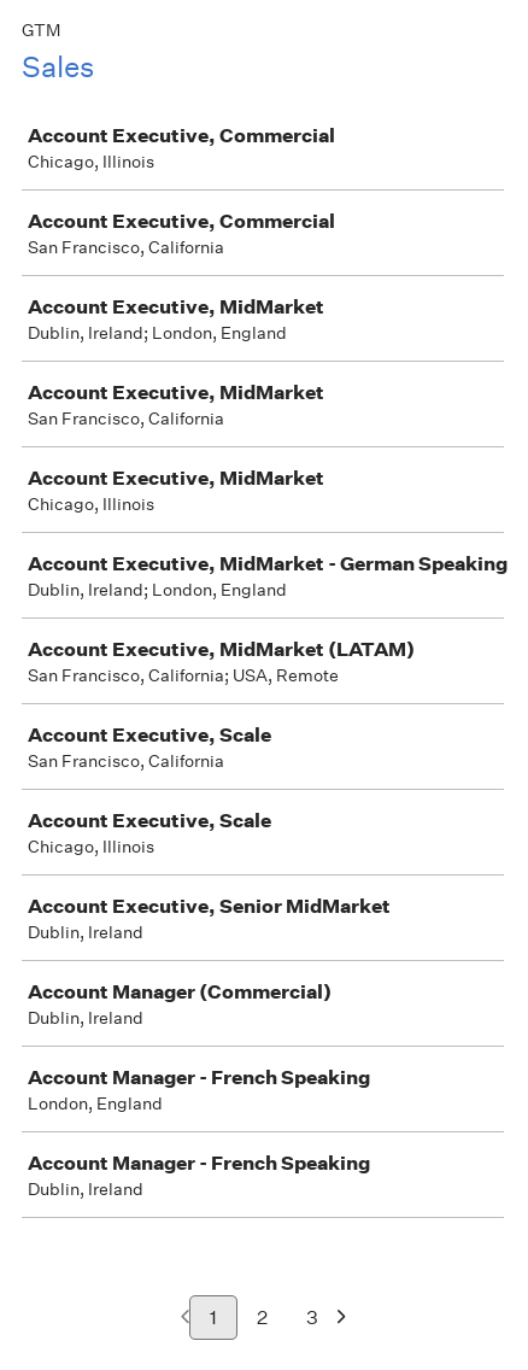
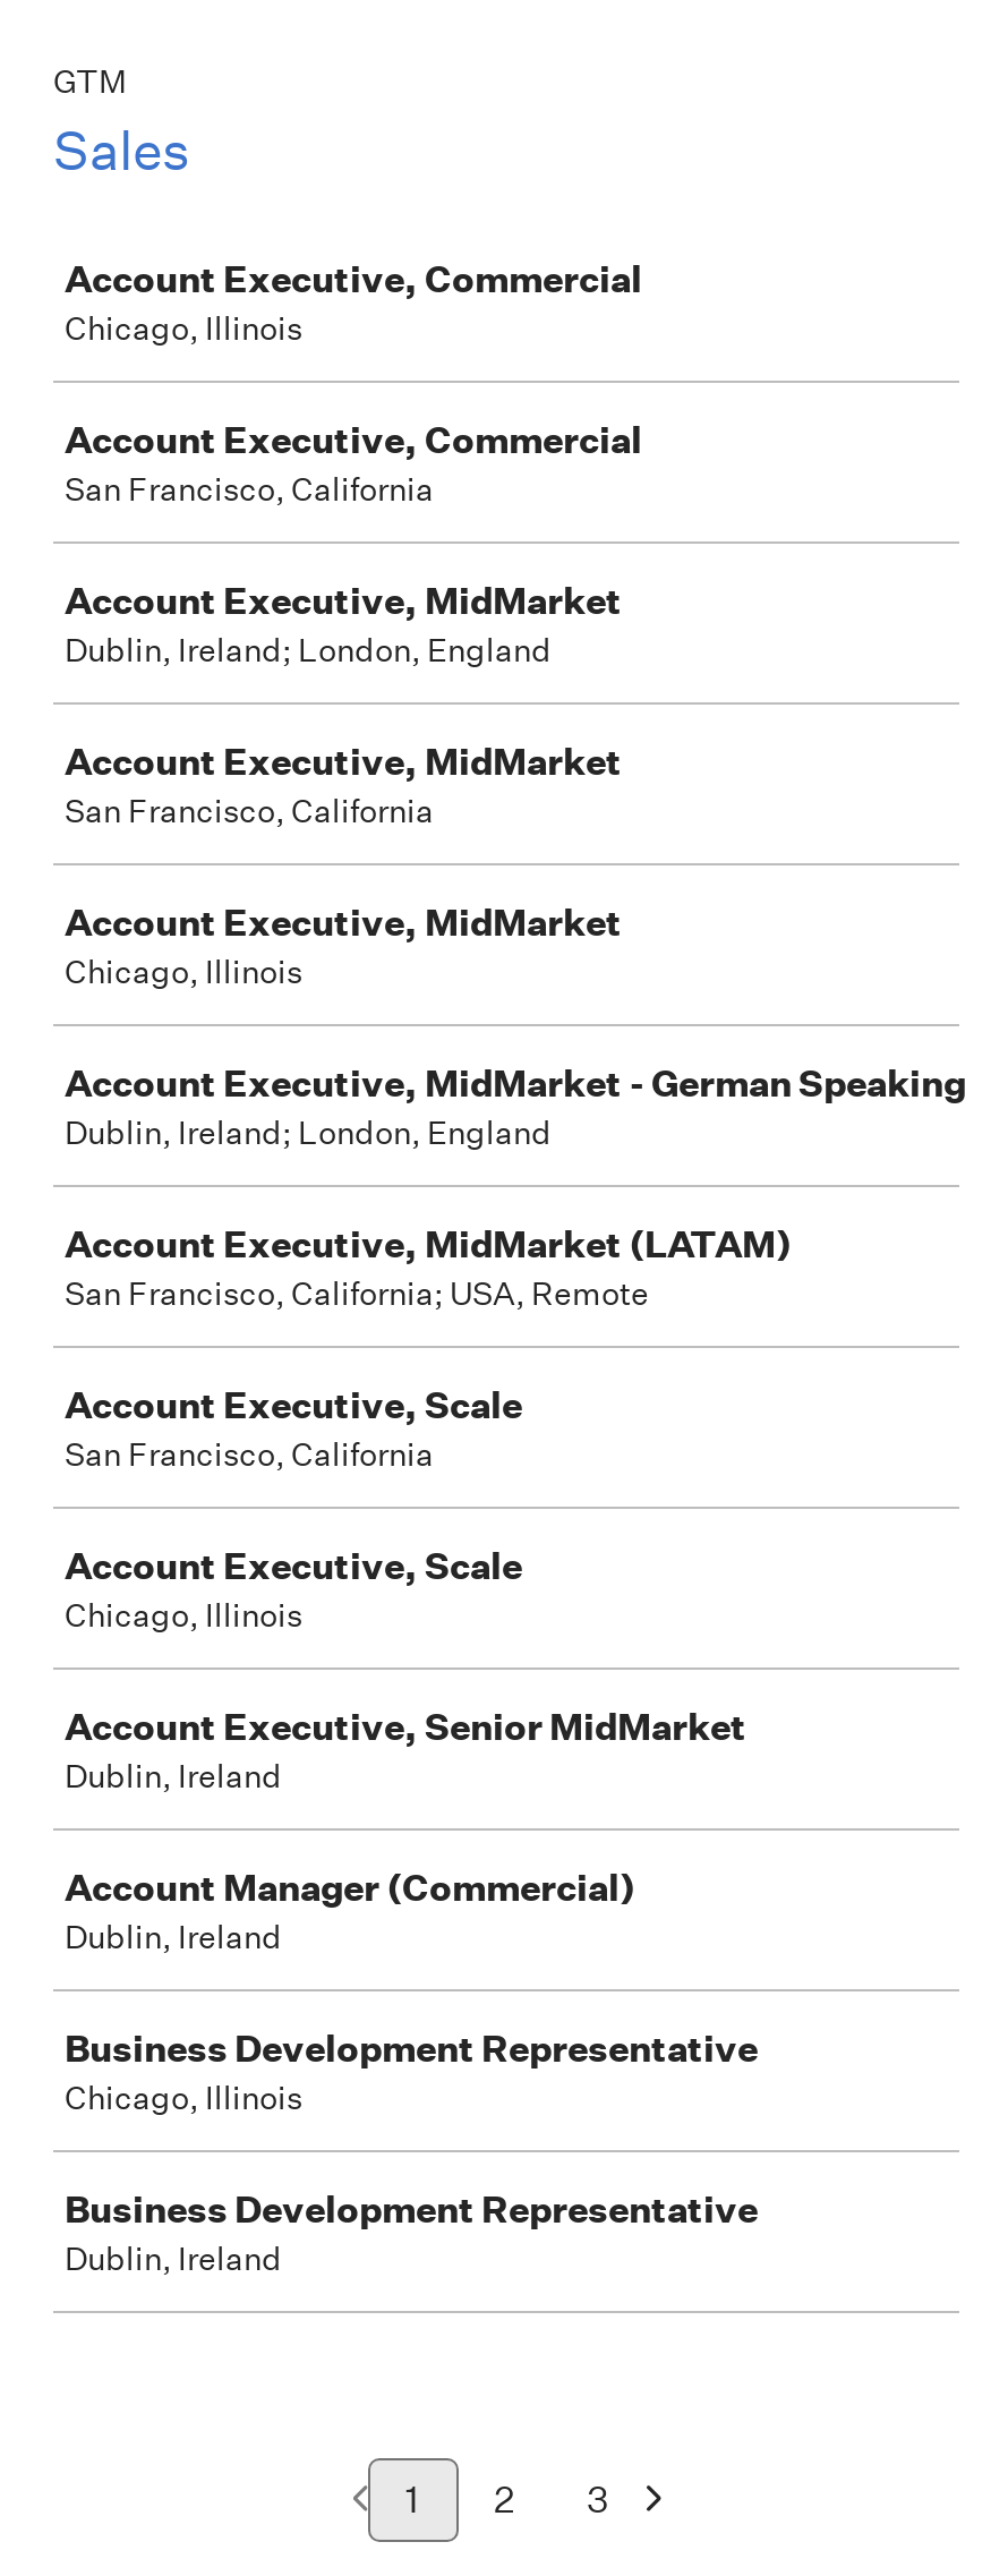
- Account Manager - French Speaking
- London, England
+ Business Development Representative
+ Chicago, Illinois

- Account Manager - French Speaking
+ Business Development Representative
